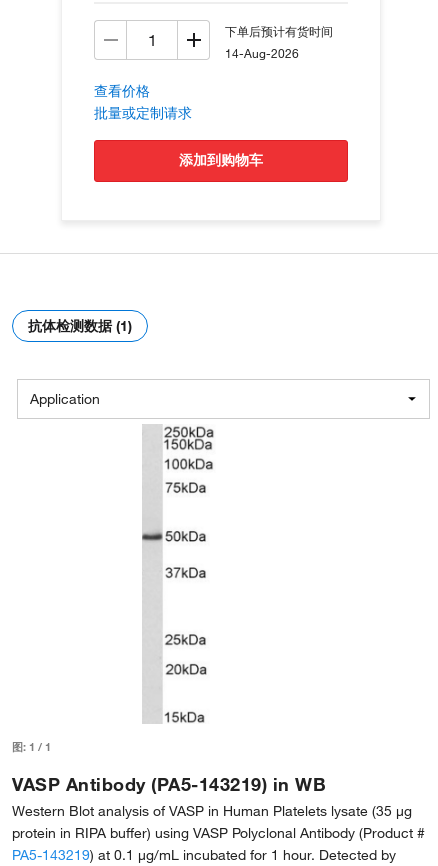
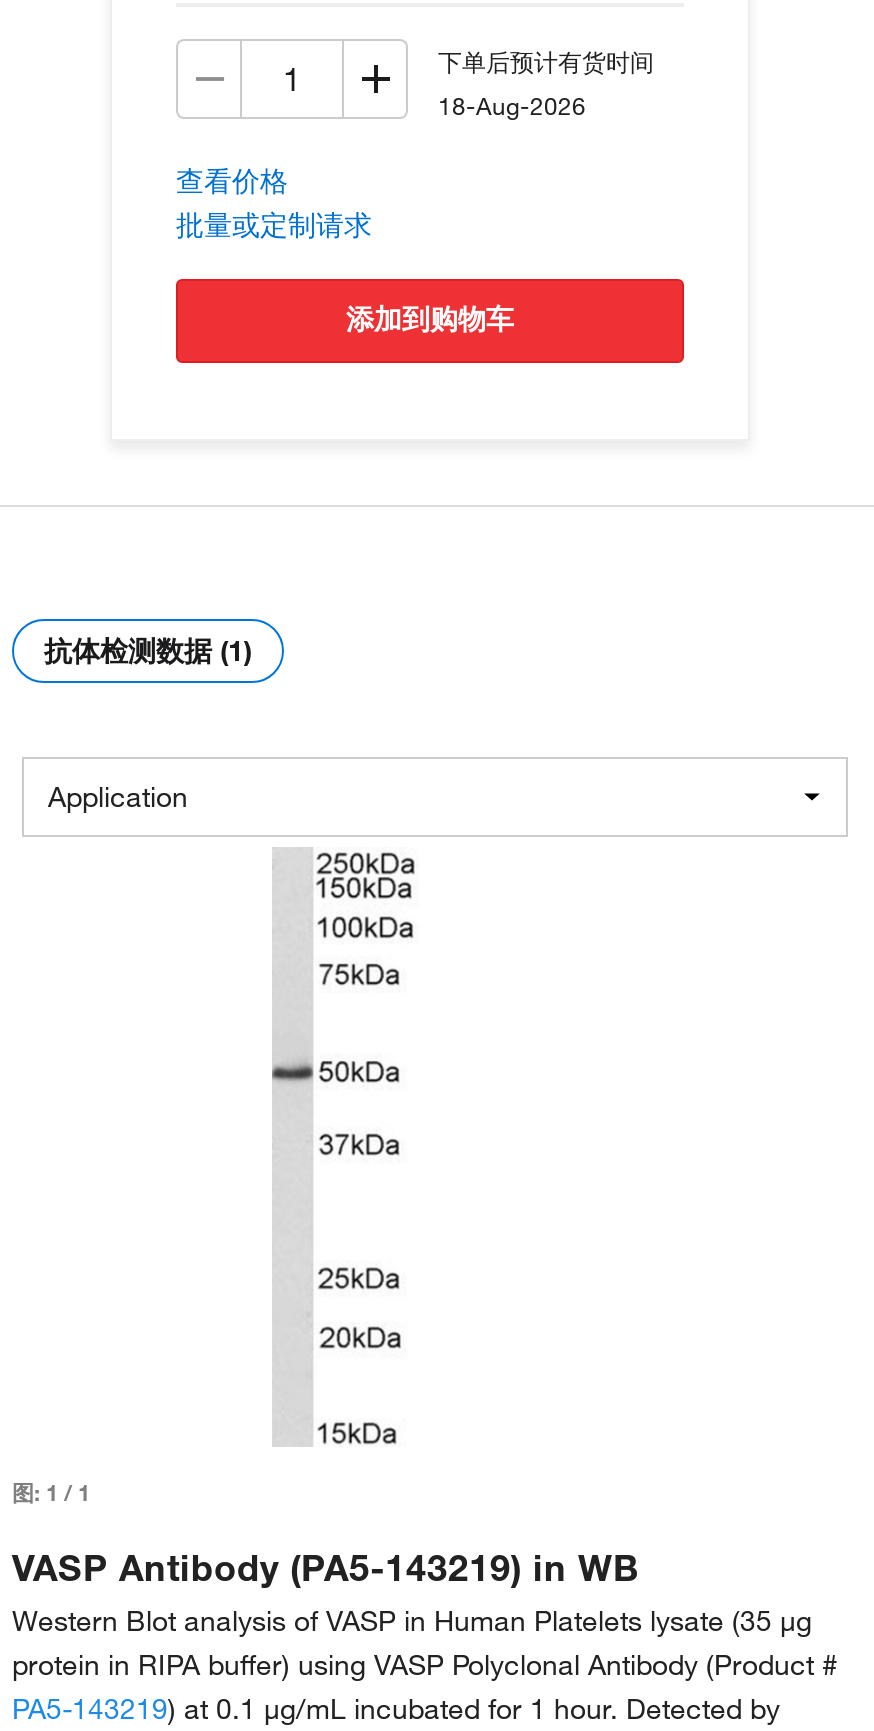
- 14-Aug-2026
+ 18-Aug-2026
